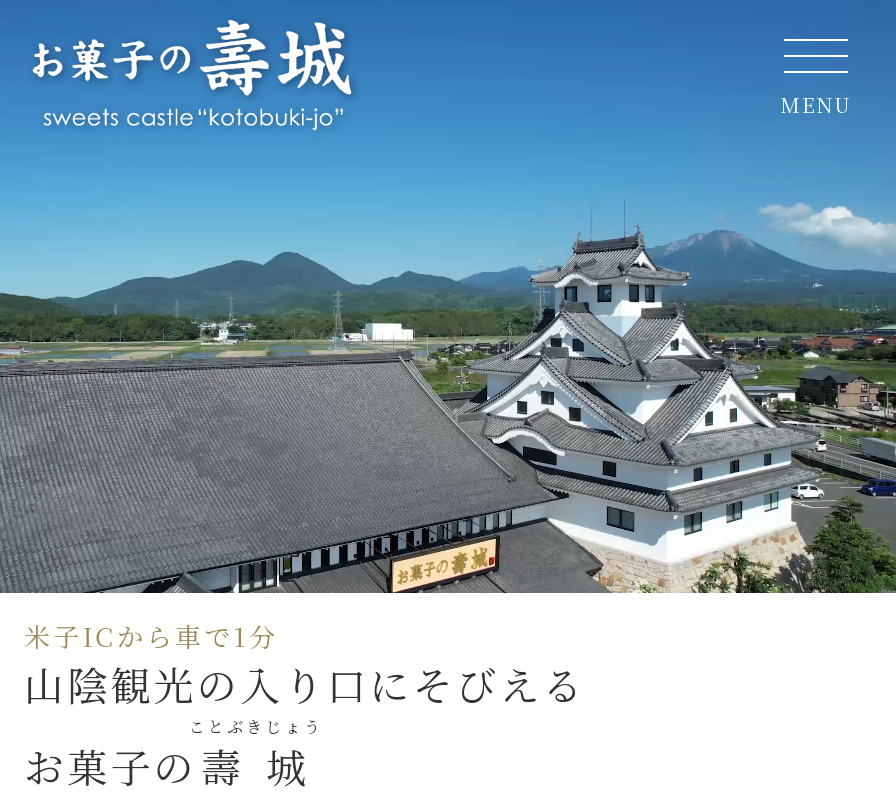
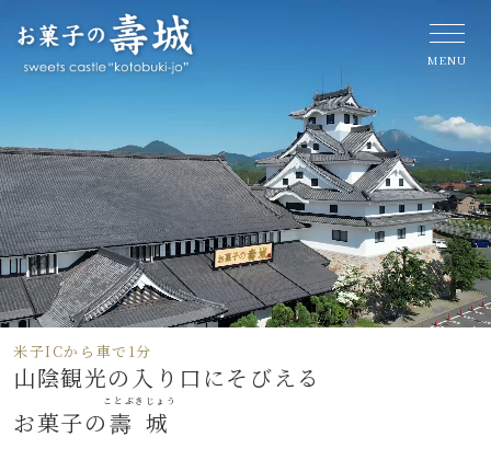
- [image]
+ [image]
